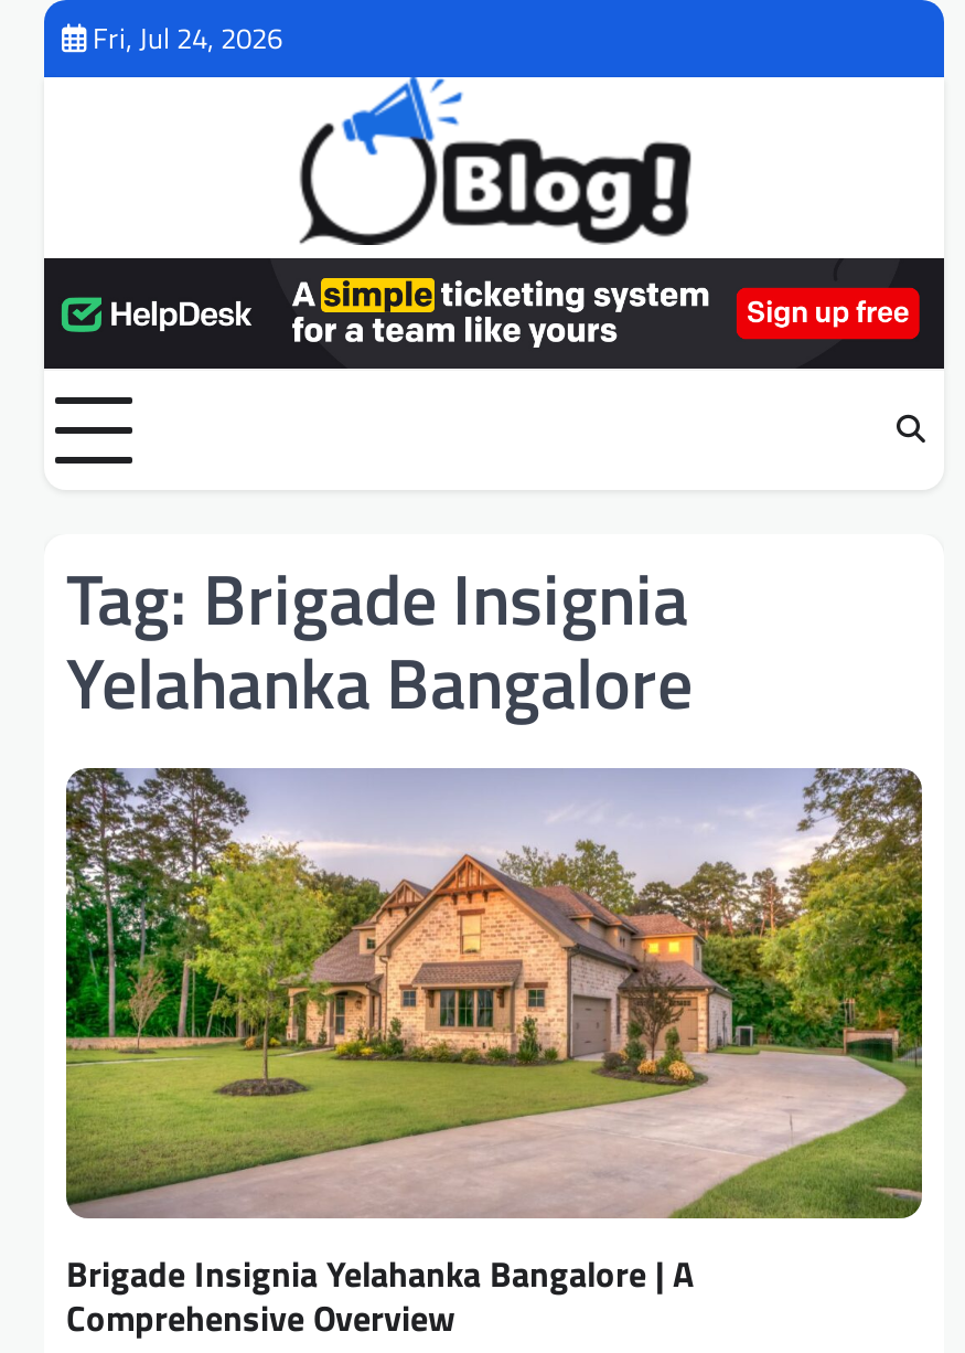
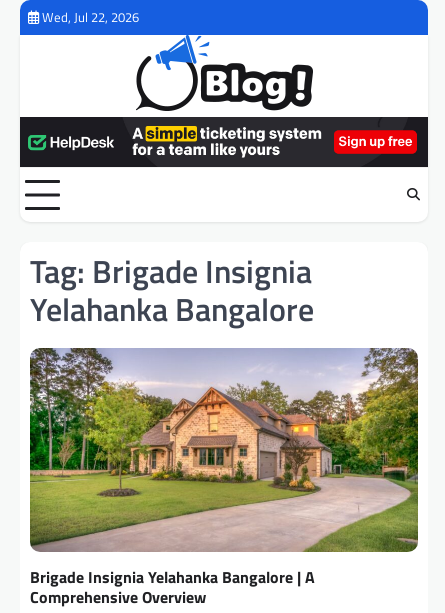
- Fri, Jul 24, 2026
+ Wed, Jul 22, 2026
